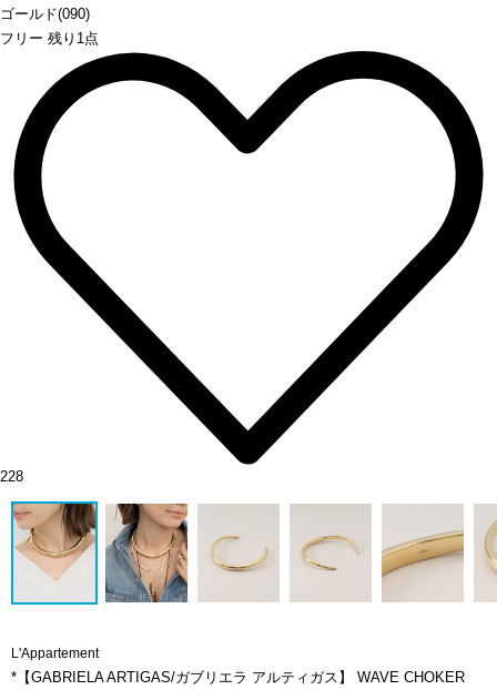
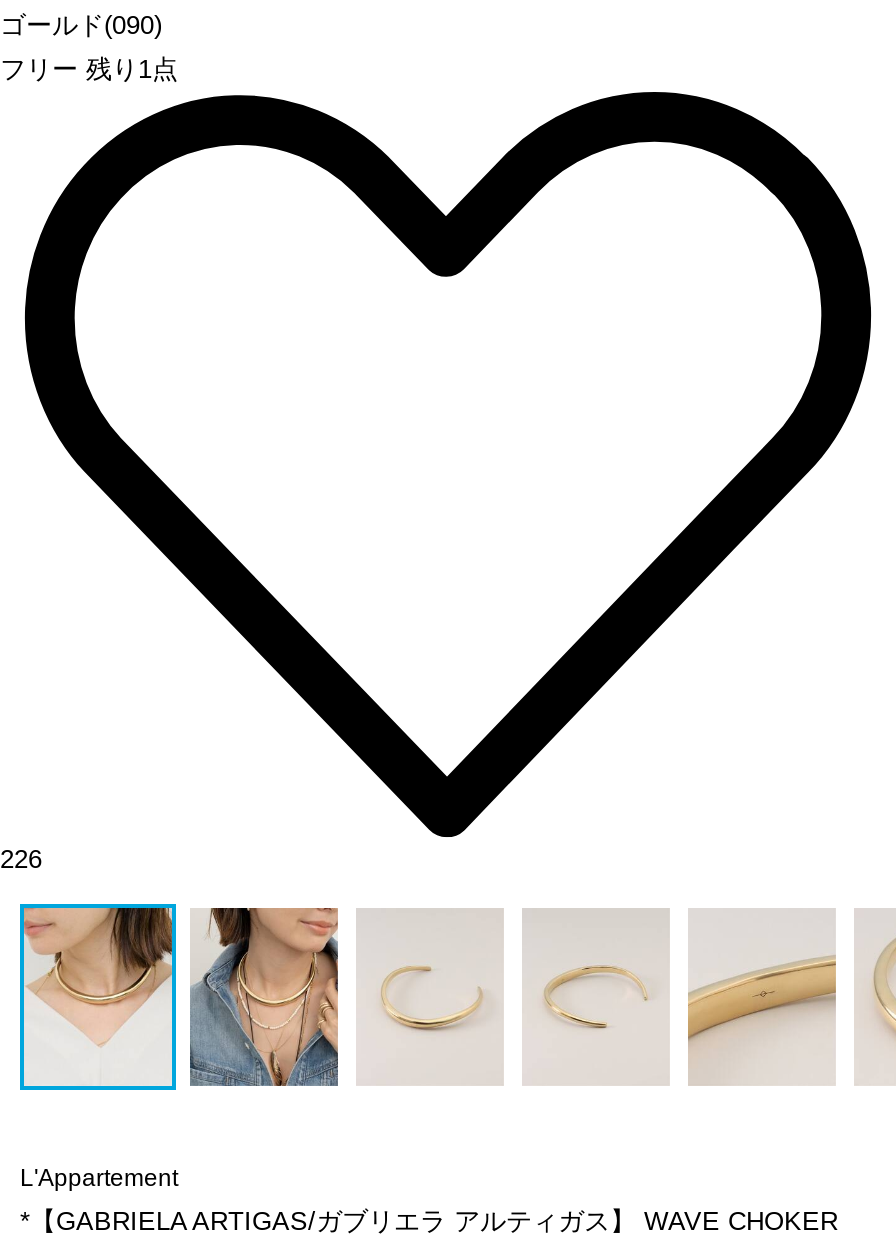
- 228
+ 226
